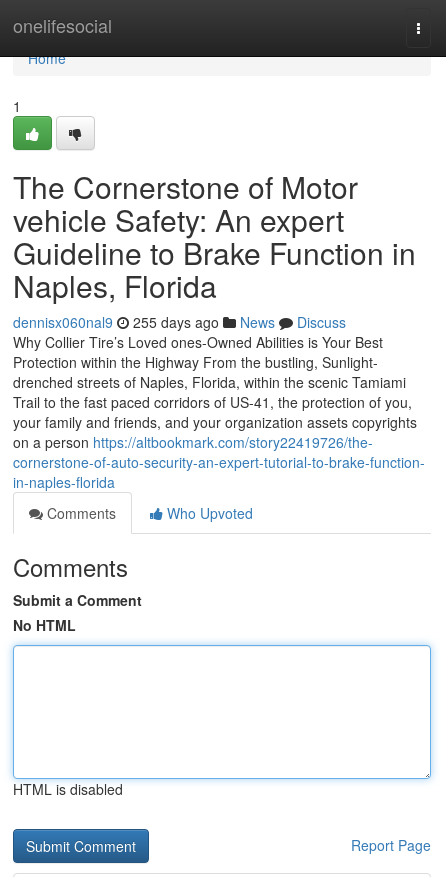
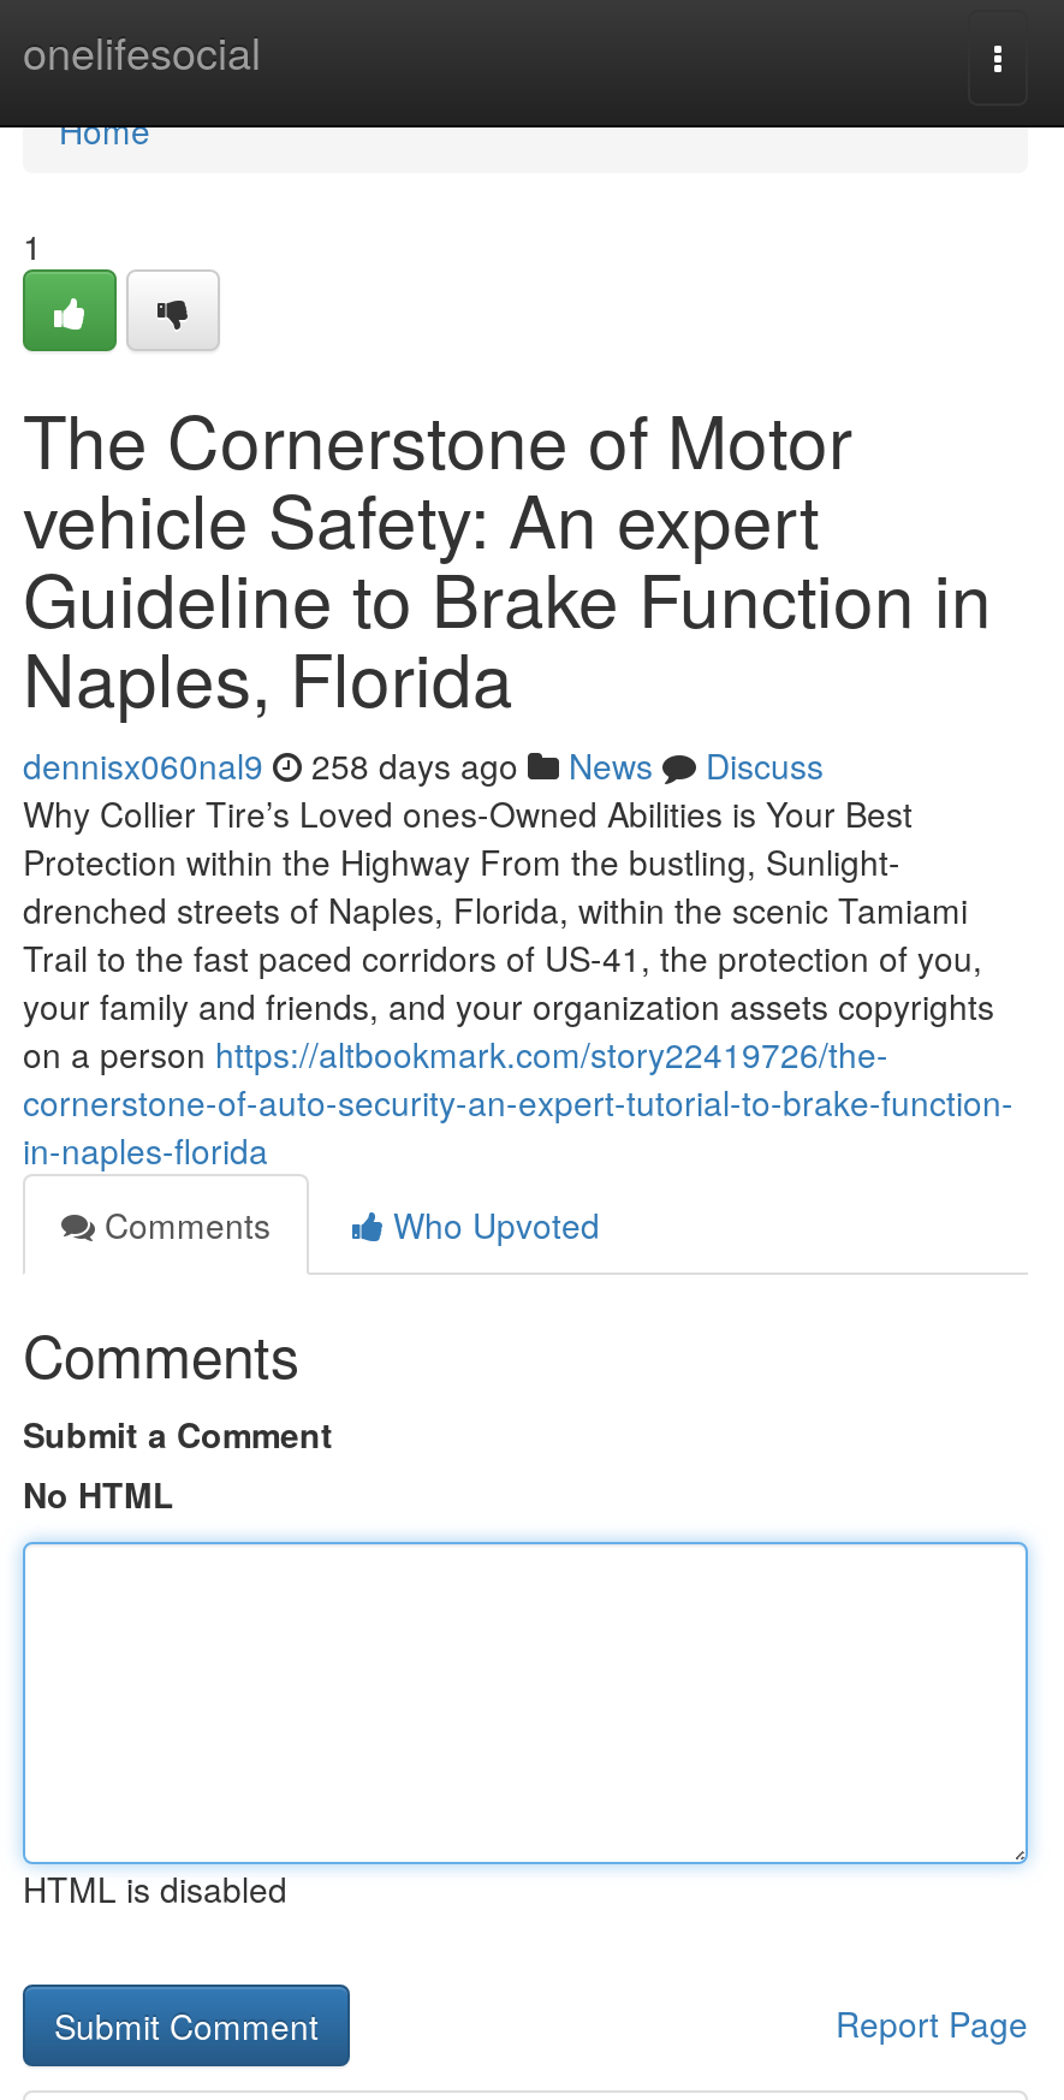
- dennisx060nal9 255 days ago News Discuss
+ dennisx060nal9 258 days ago News Discuss
